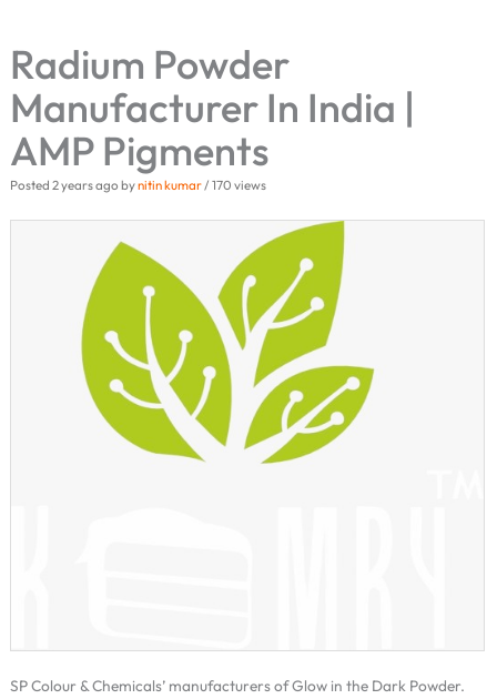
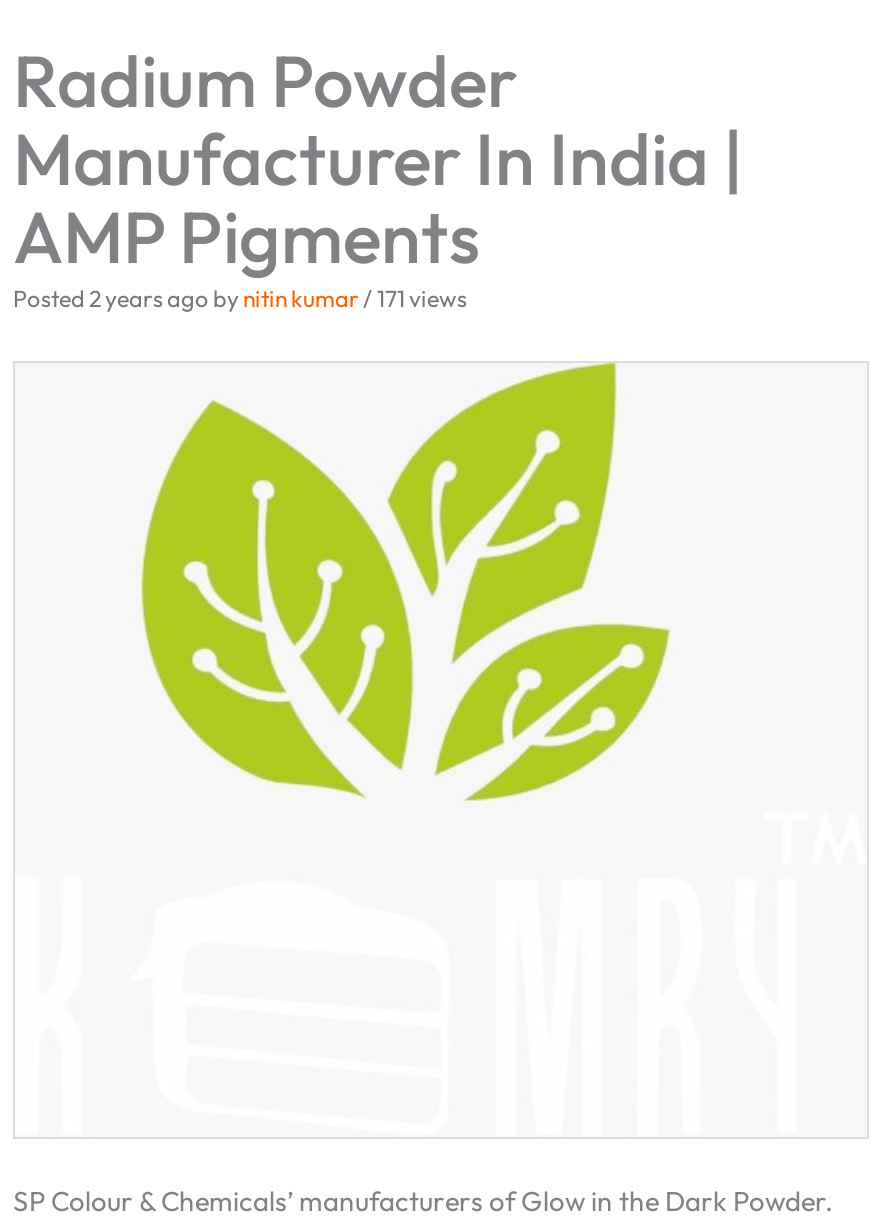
- Posted 2 years ago by nitin kumar / 170 views
+ Posted 2 years ago by nitin kumar / 171 views
